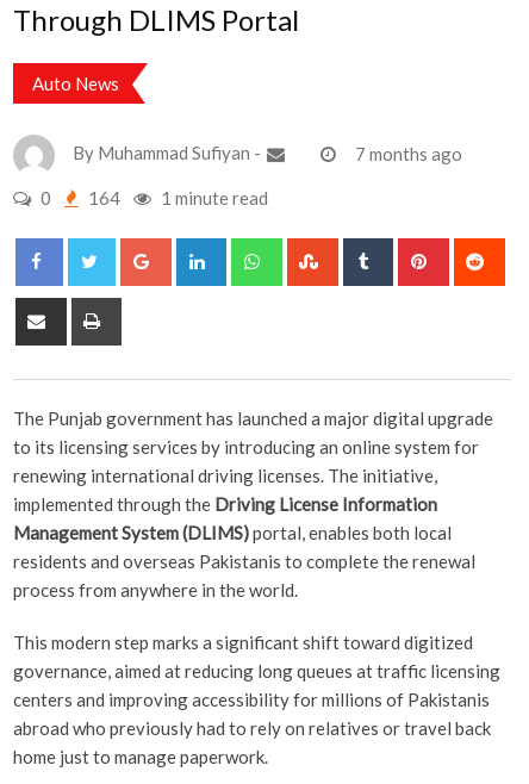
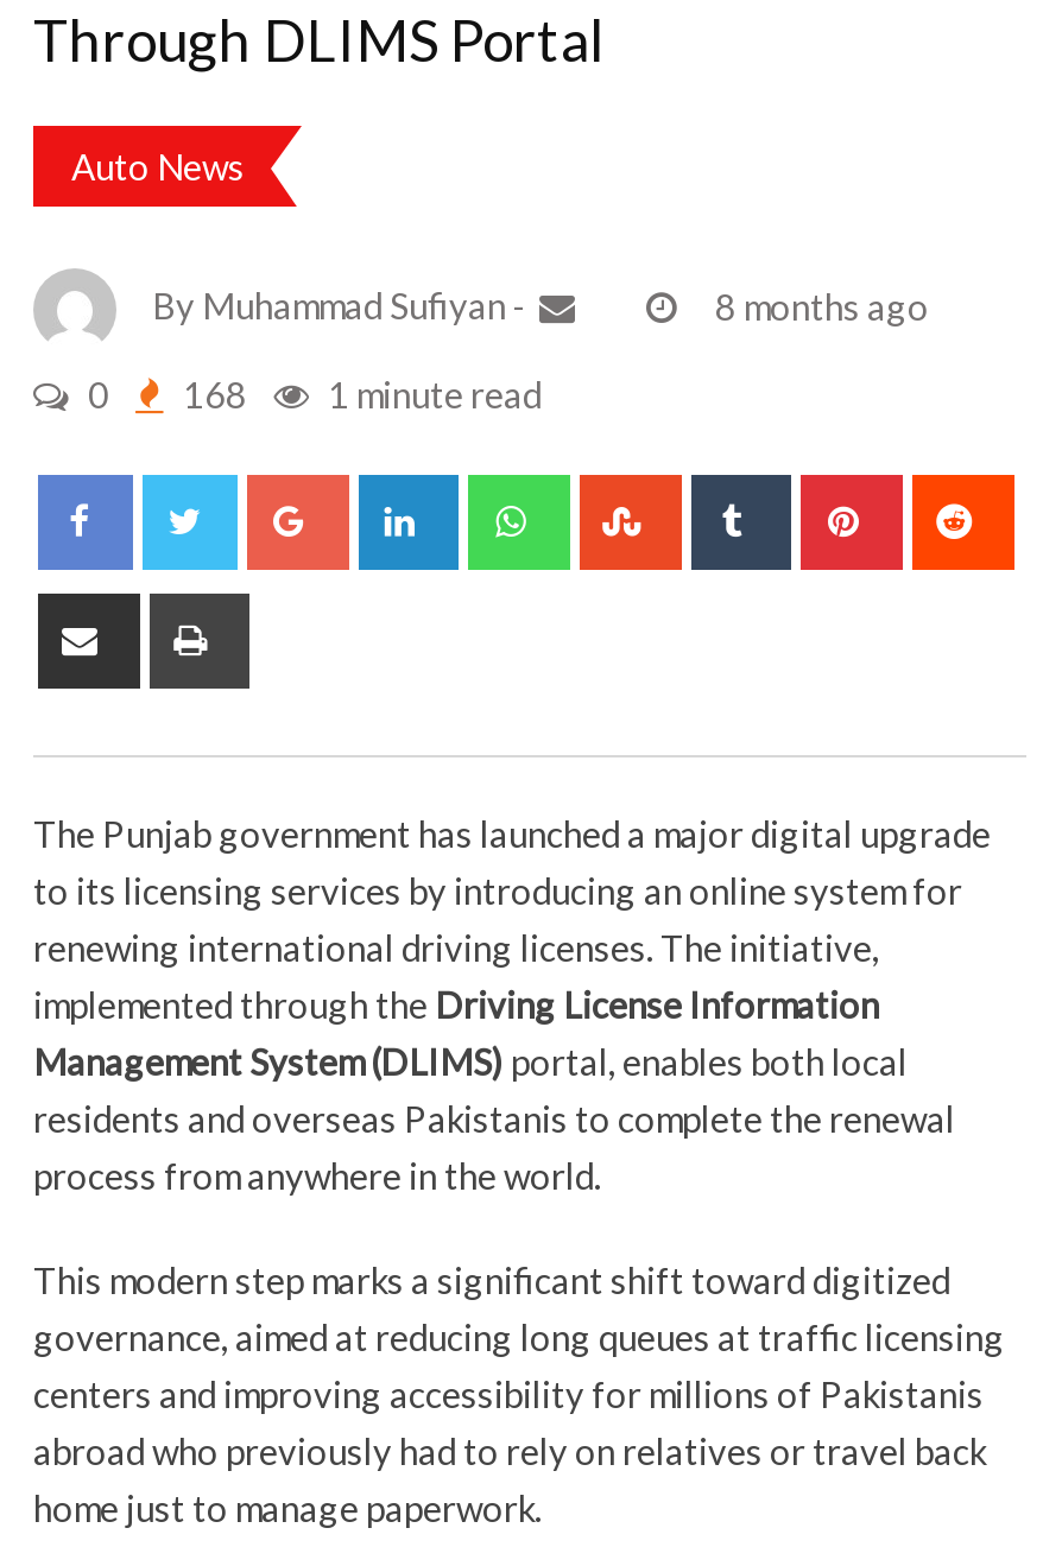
- 7 months ago
+ 8 months ago

- 0 164 1 minute read
+ 0 168 1 minute read
